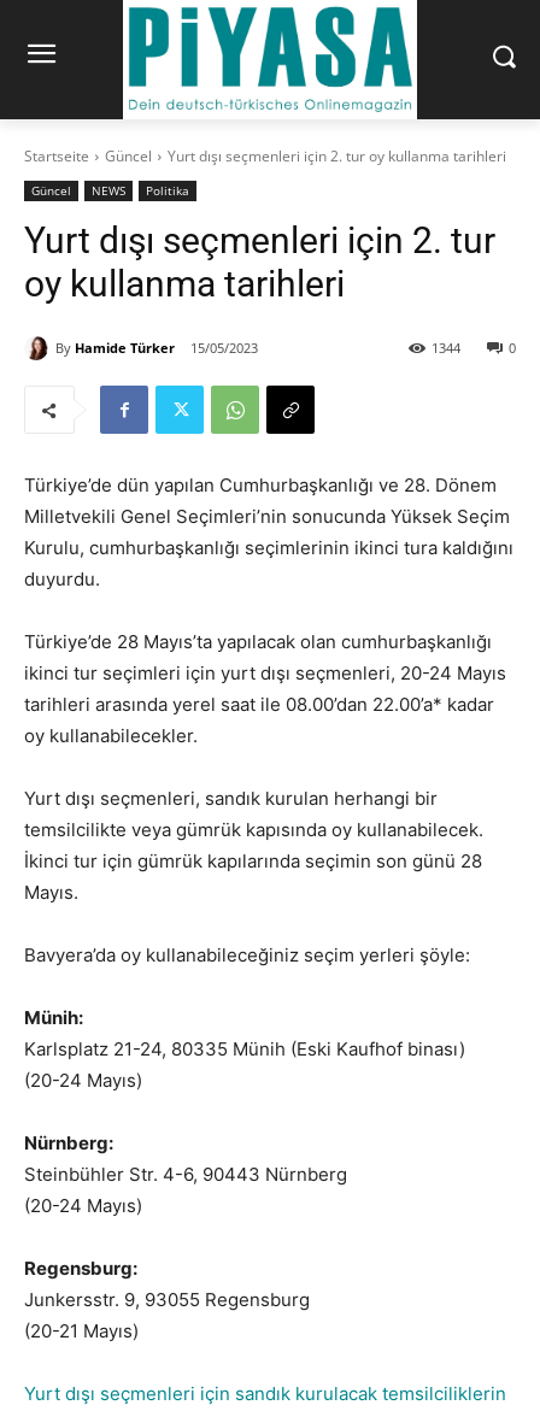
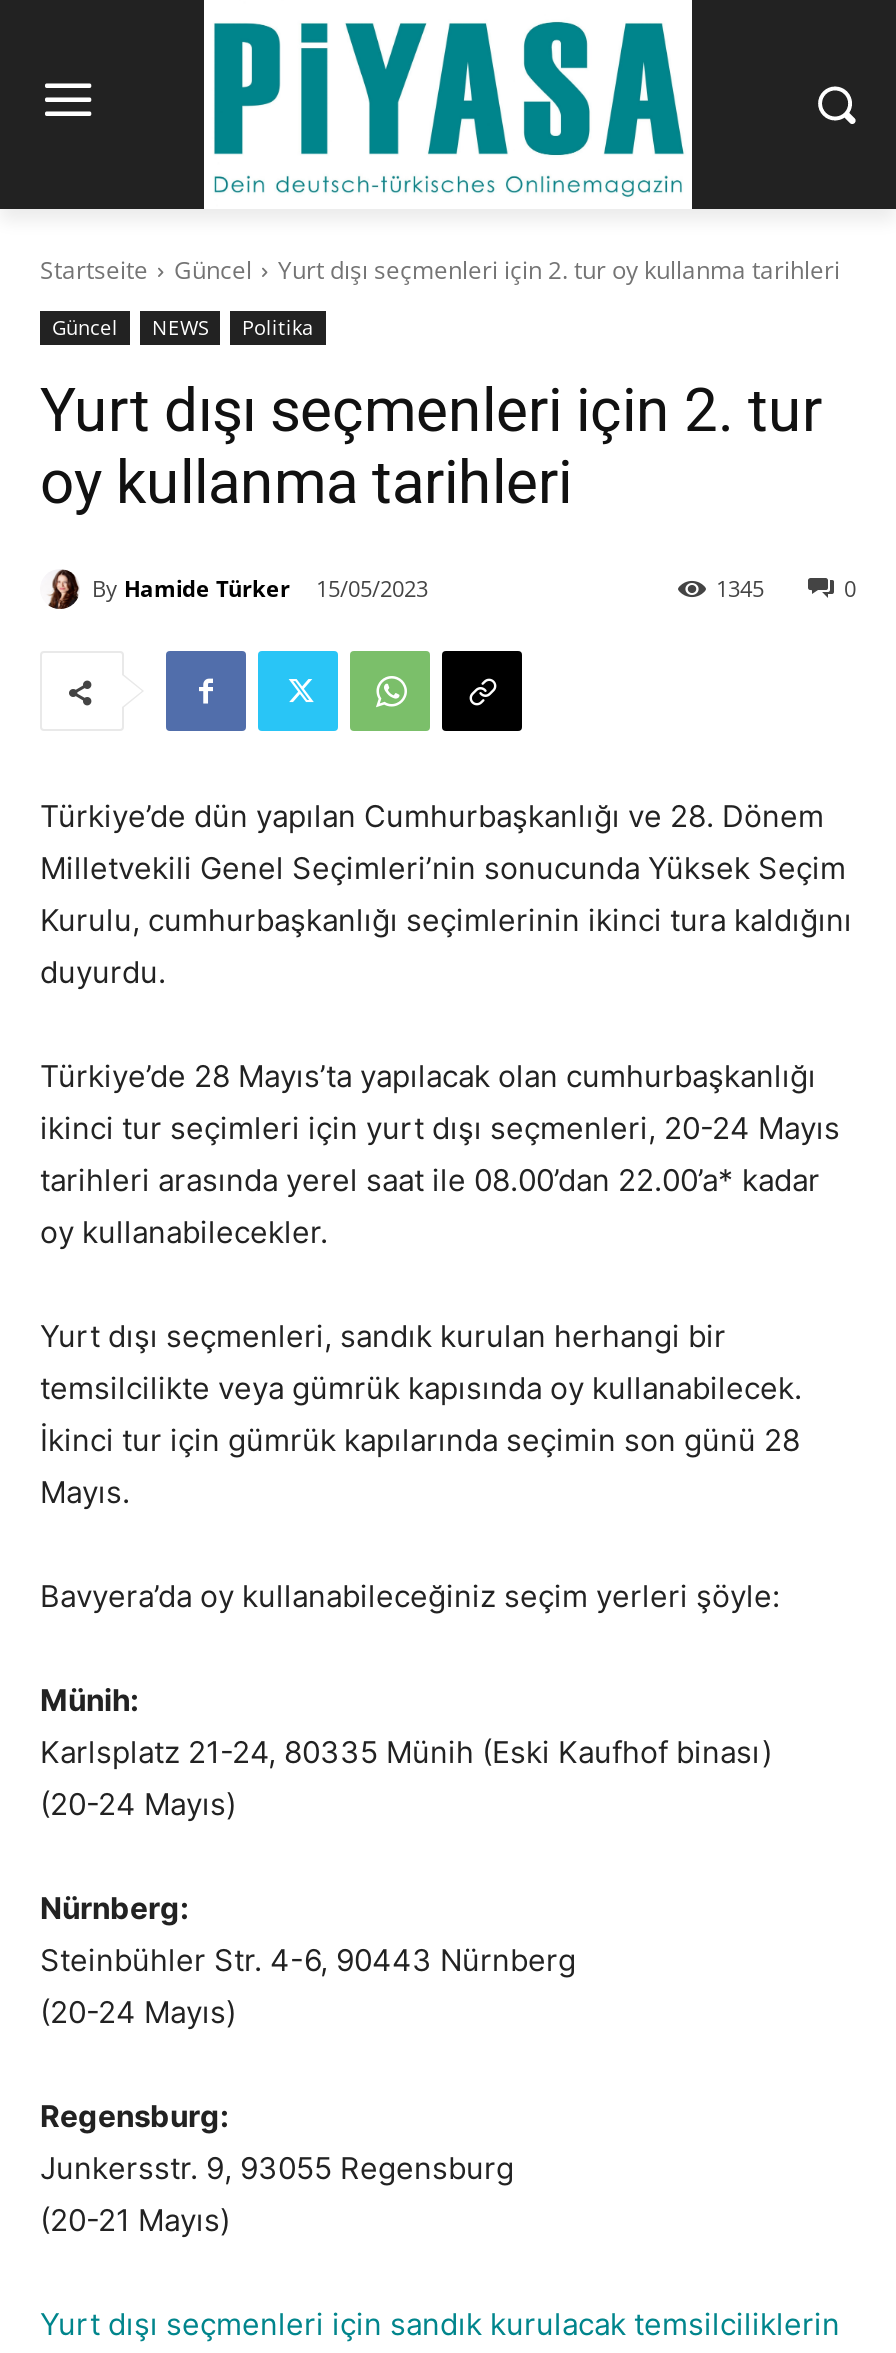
- 1344
+ 1345
